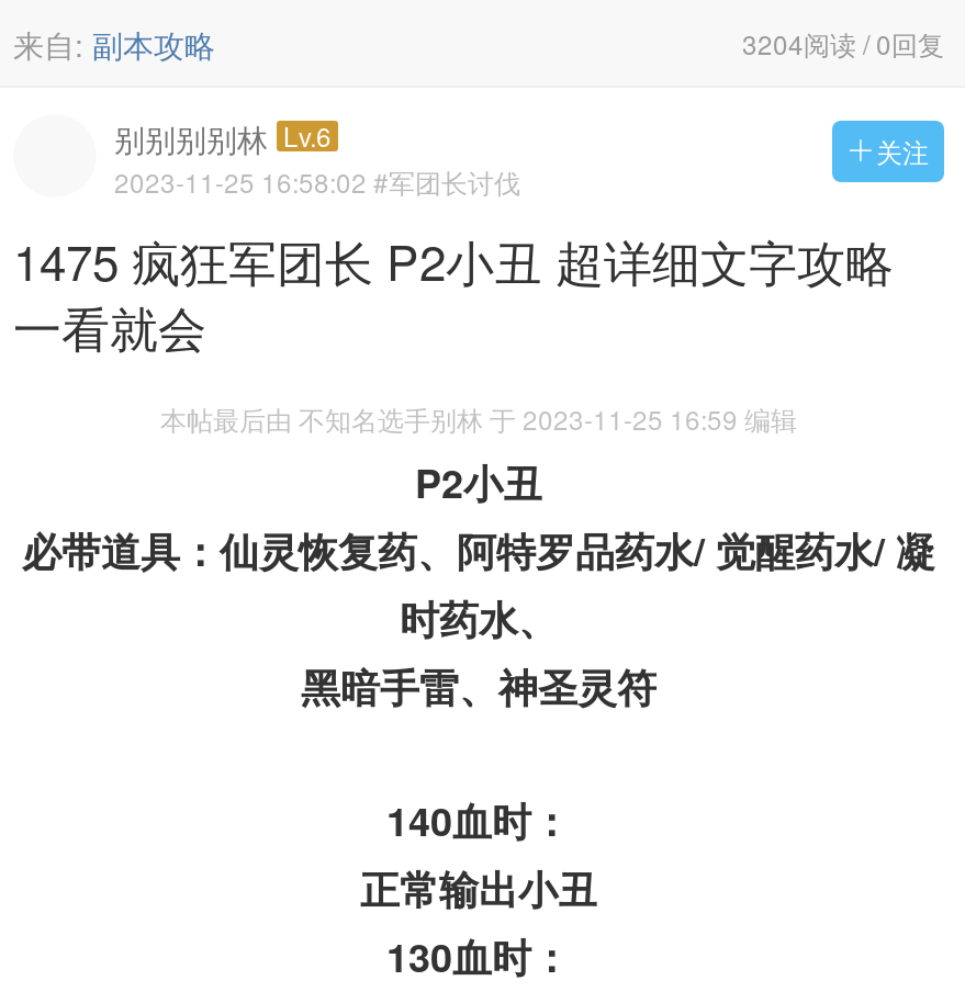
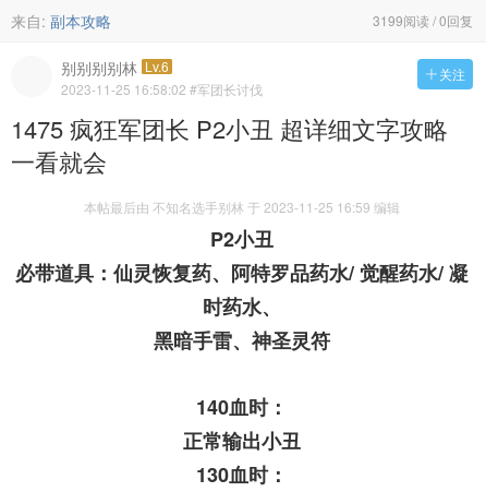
- 3204阅读 / 0回复
+ 3199阅读 / 0回复
